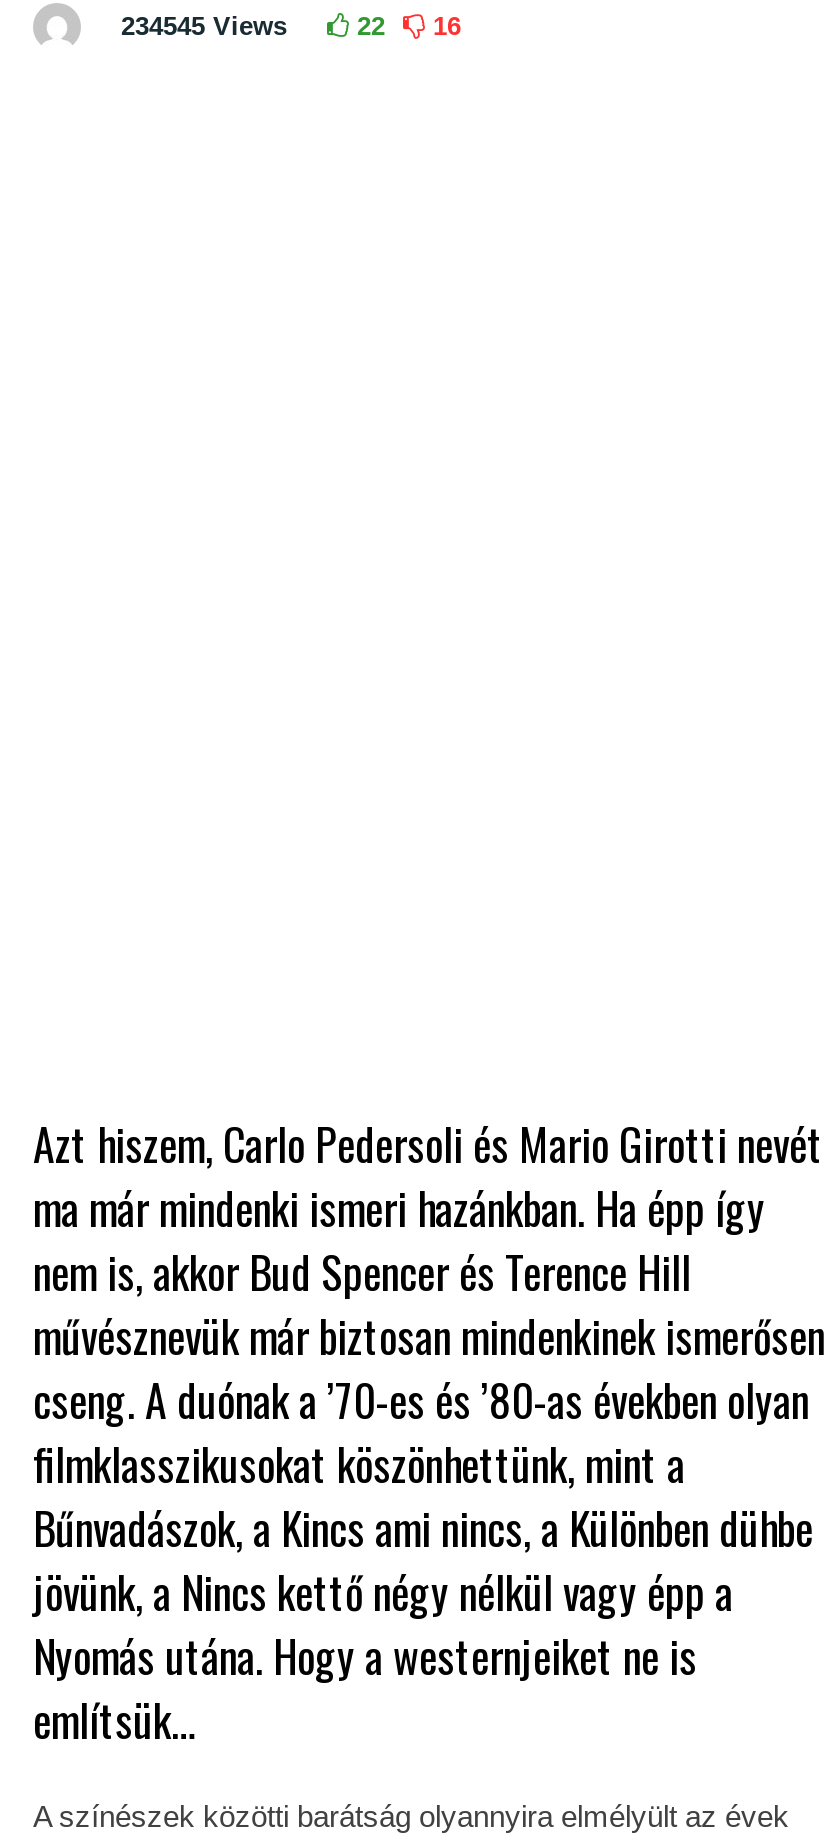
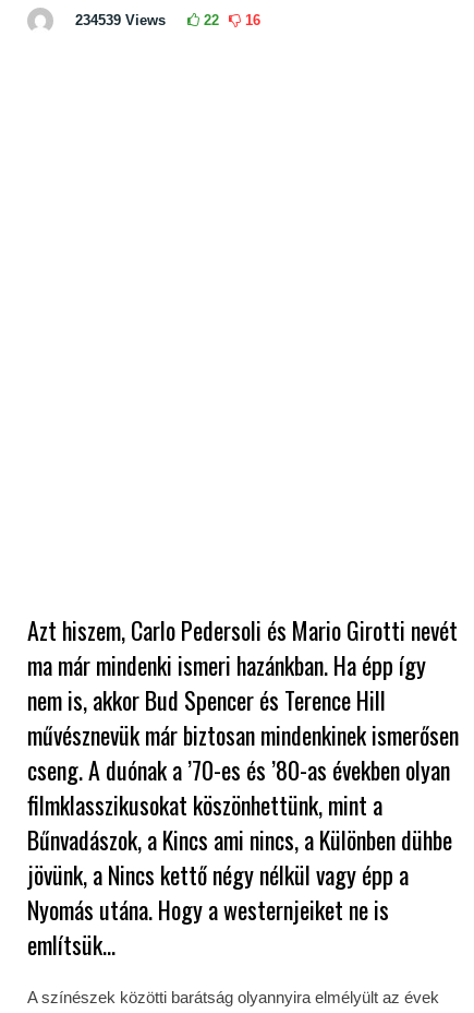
- 234545 Views
+ 234539 Views
